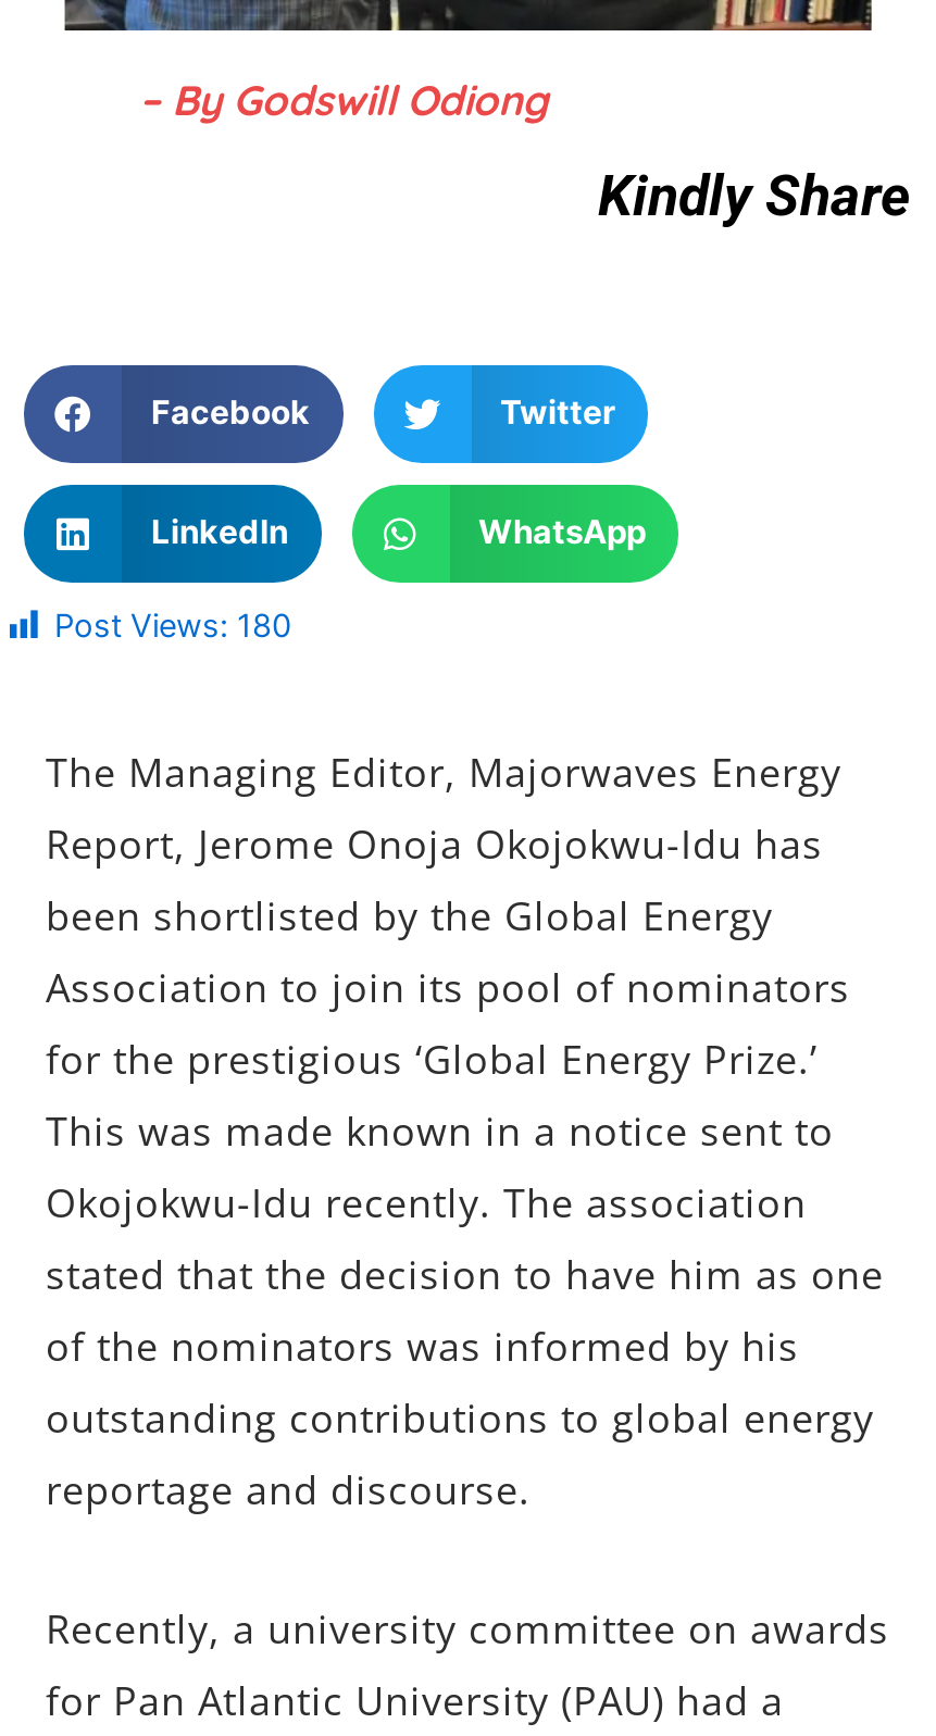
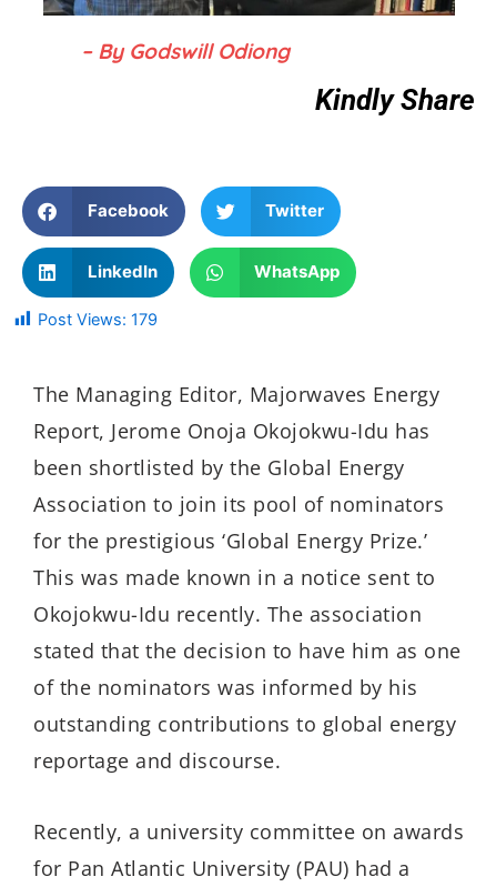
- Post Views: 180
+ Post Views: 179
